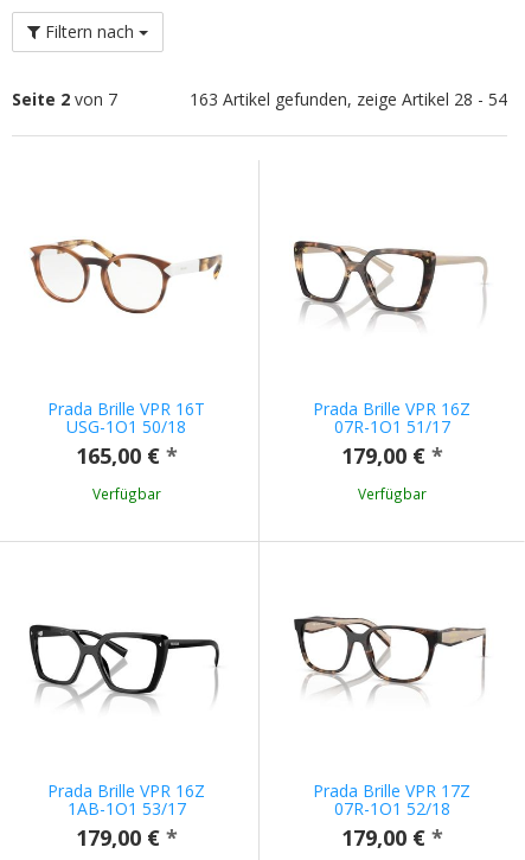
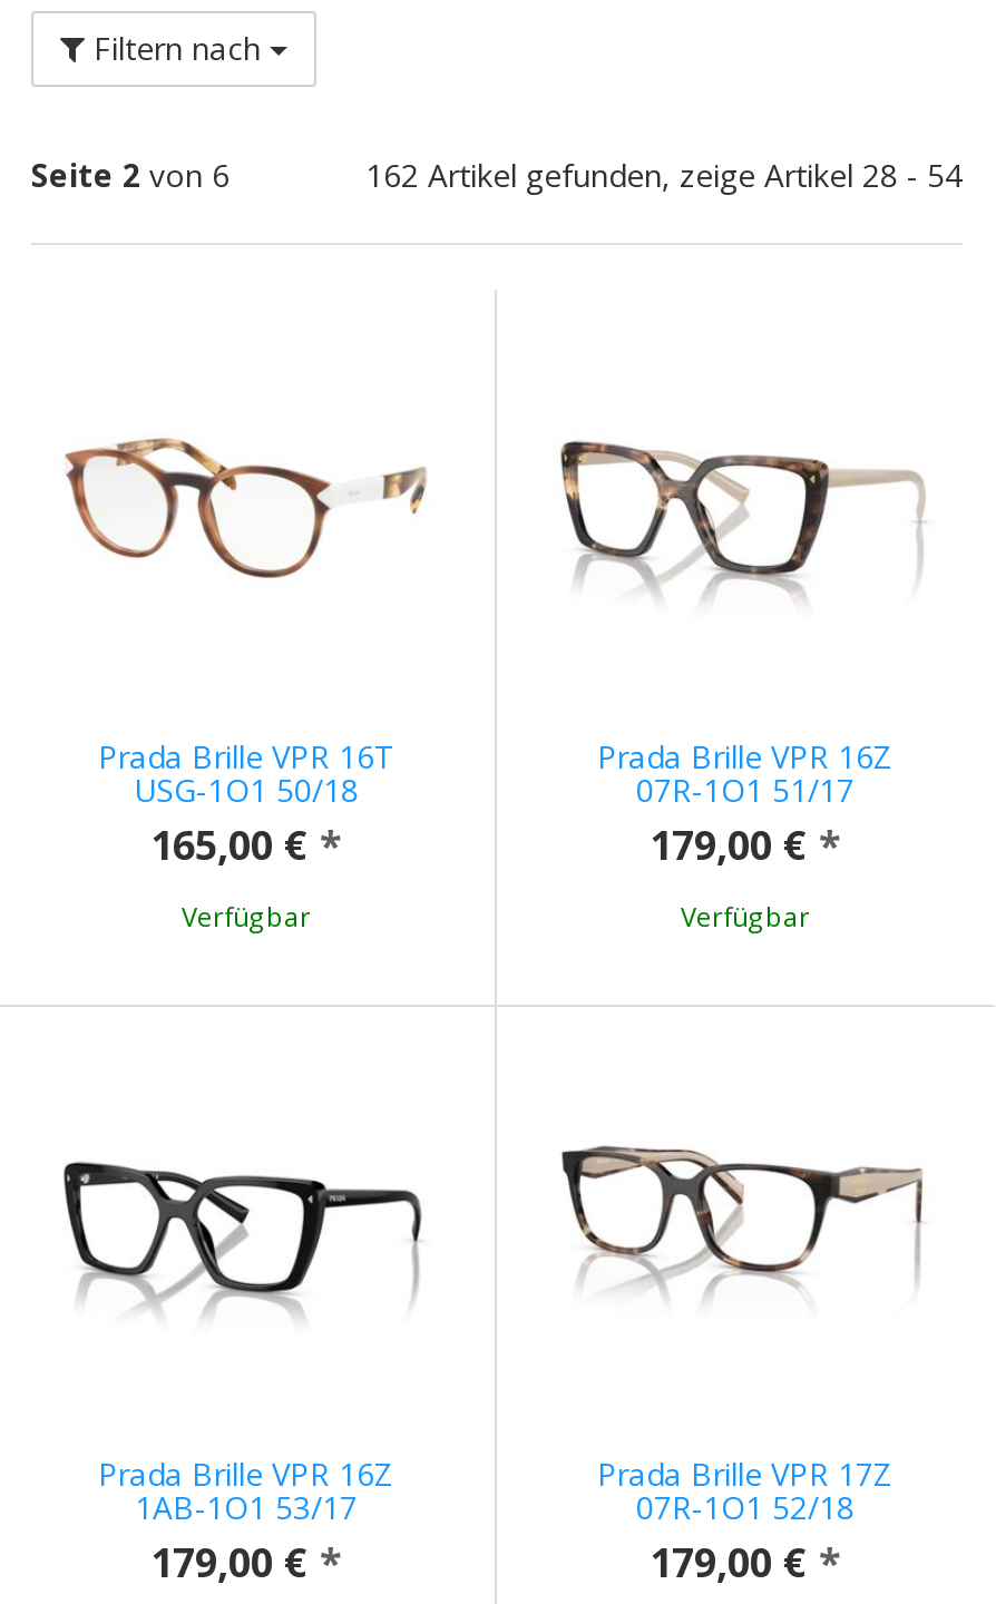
- Seite 2 von 7
+ Seite 2 von 6

- 163 Artikel gefunden, zeige Artikel 28 - 54
+ 162 Artikel gefunden, zeige Artikel 28 - 54
